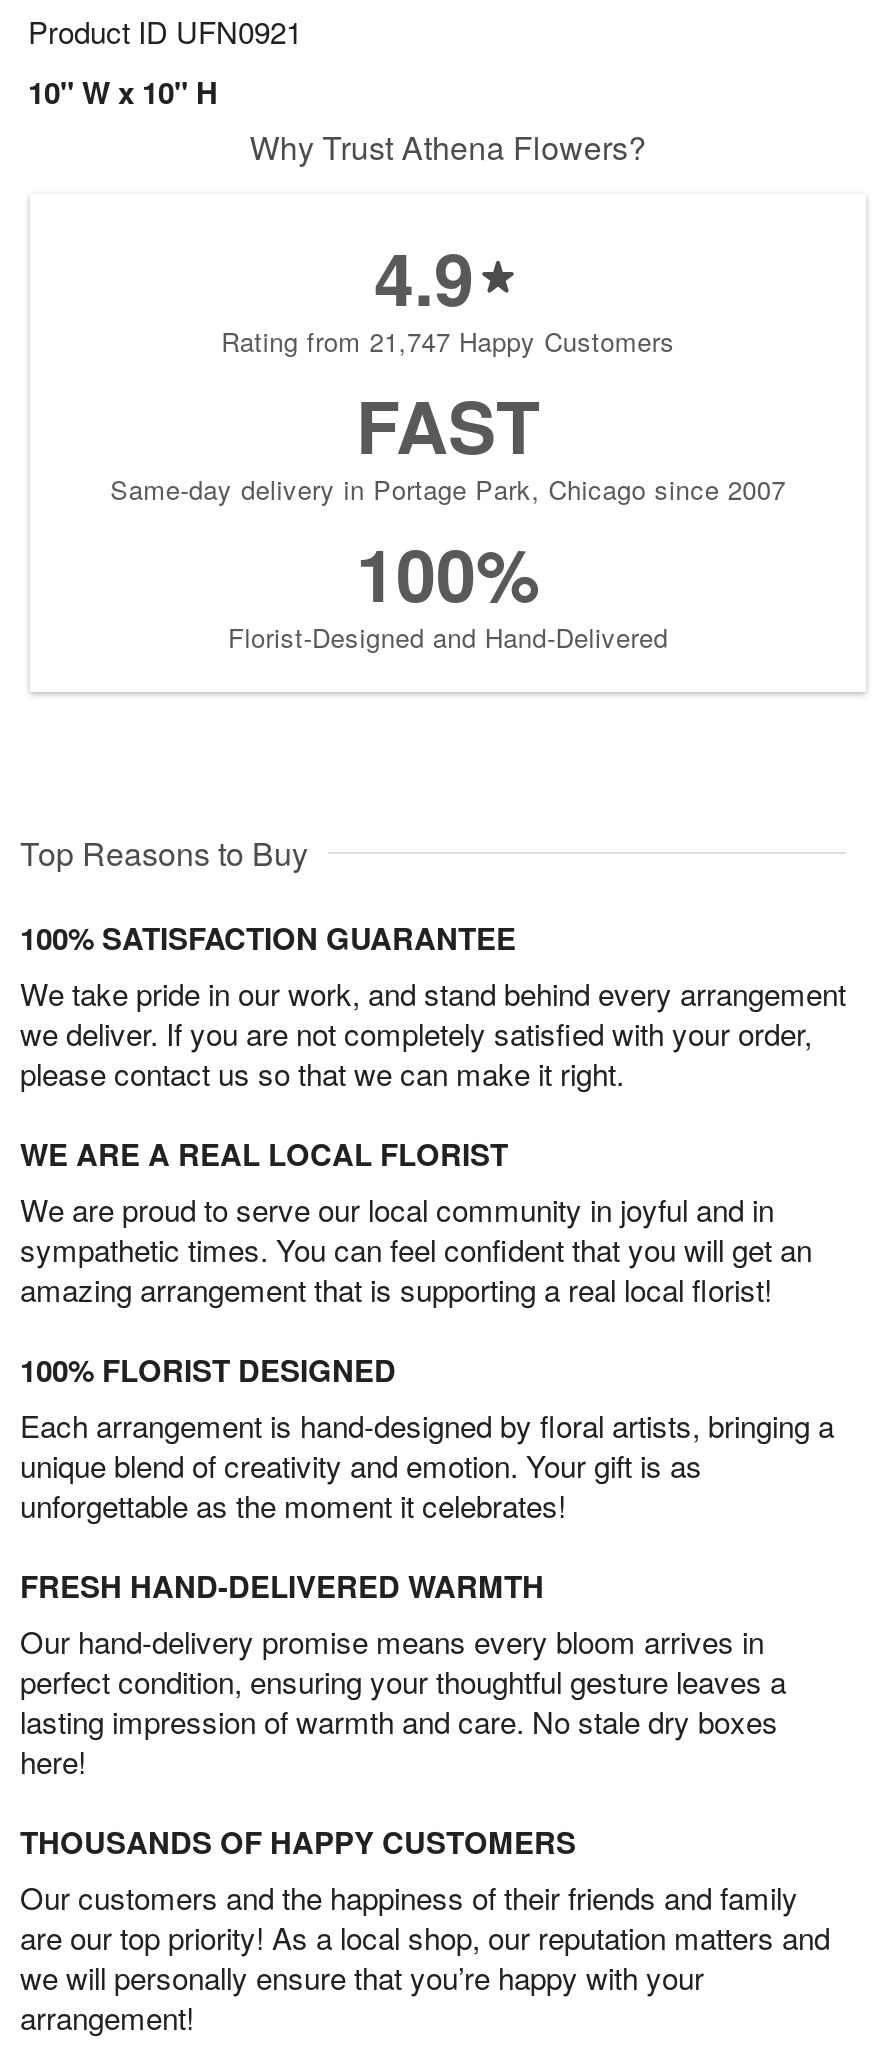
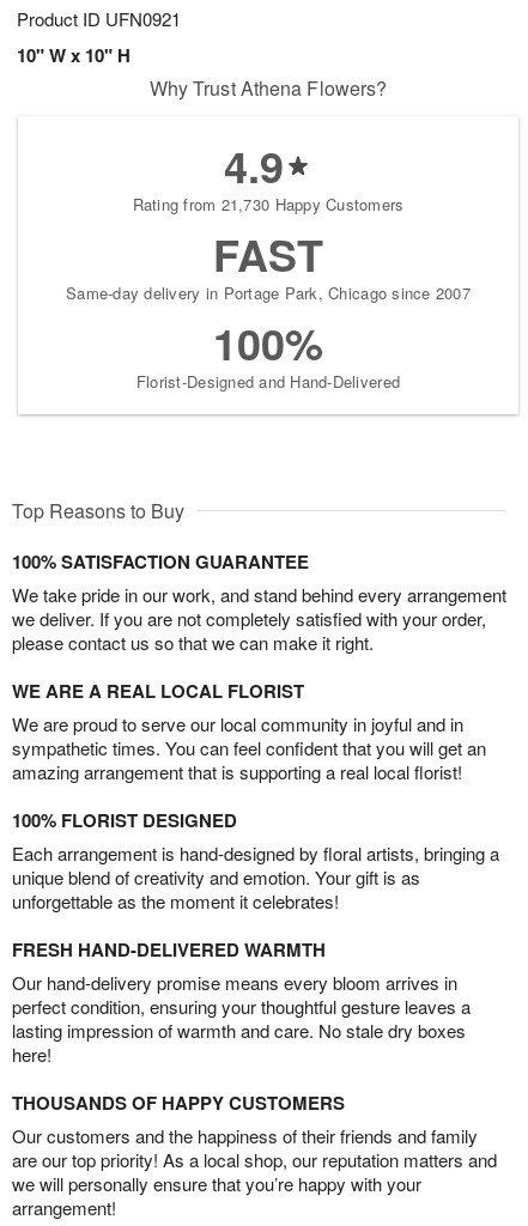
- Rating from 21,747 Happy Customers
+ Rating from 21,730 Happy Customers
